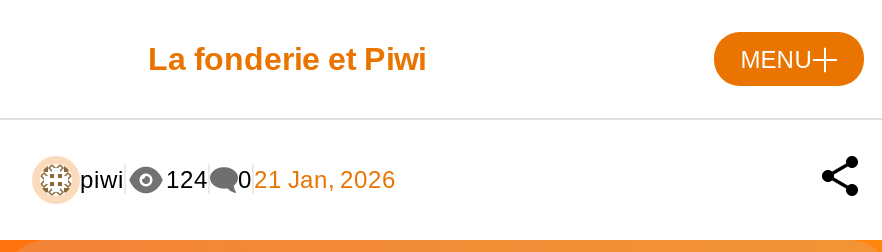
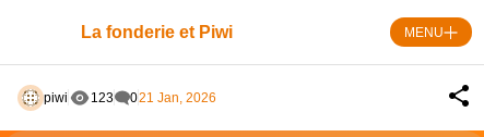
- piwi 124 0 21 Jan, 2026
+ piwi 123 0 21 Jan, 2026
